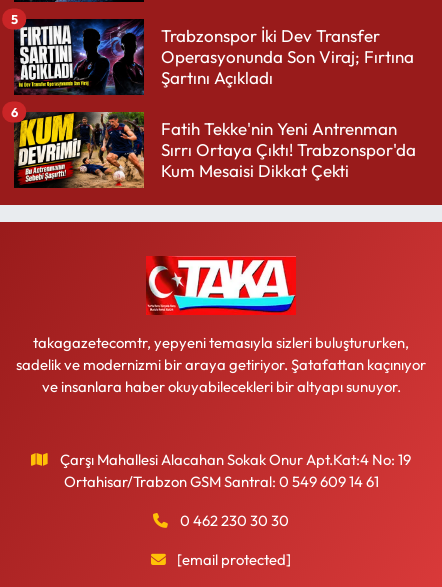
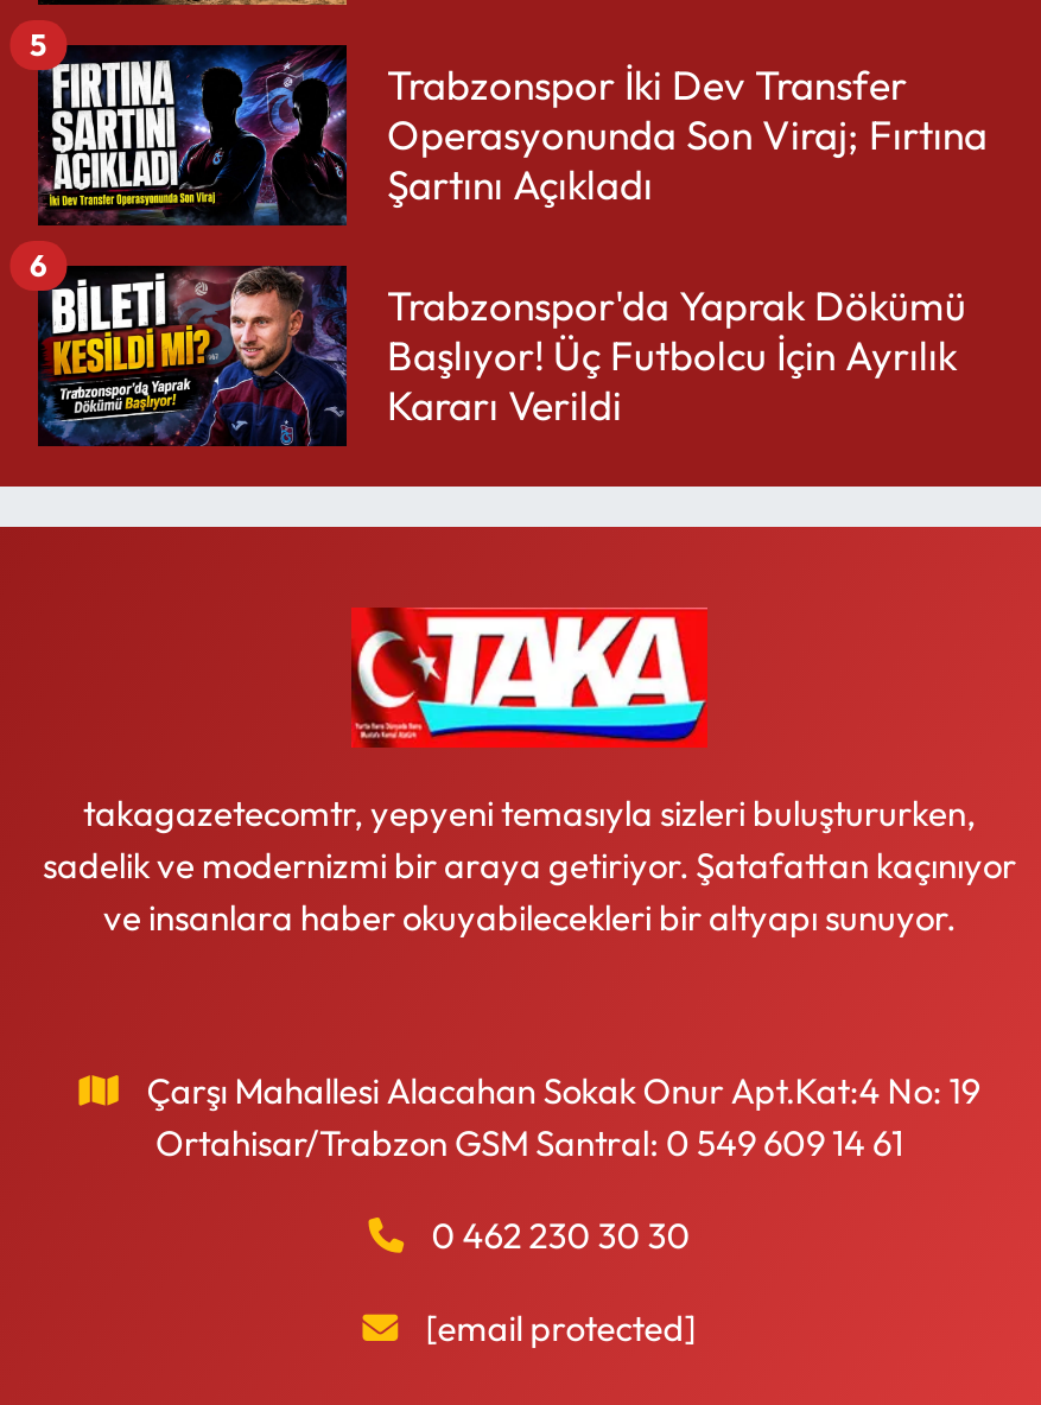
- [image]
- Fatih Tekke'nin Yeni Antrenman
- Sırrı Ortaya Çıktı! Trabzonspor'da
- Kum Mesaisi Dikkat Çekti
+ [image]
+ Trabzonspor'da Yaprak Dökümü
+ Başlıyor! Üç Futbolcu İçin Ayrılık
+ Kararı Verildi
